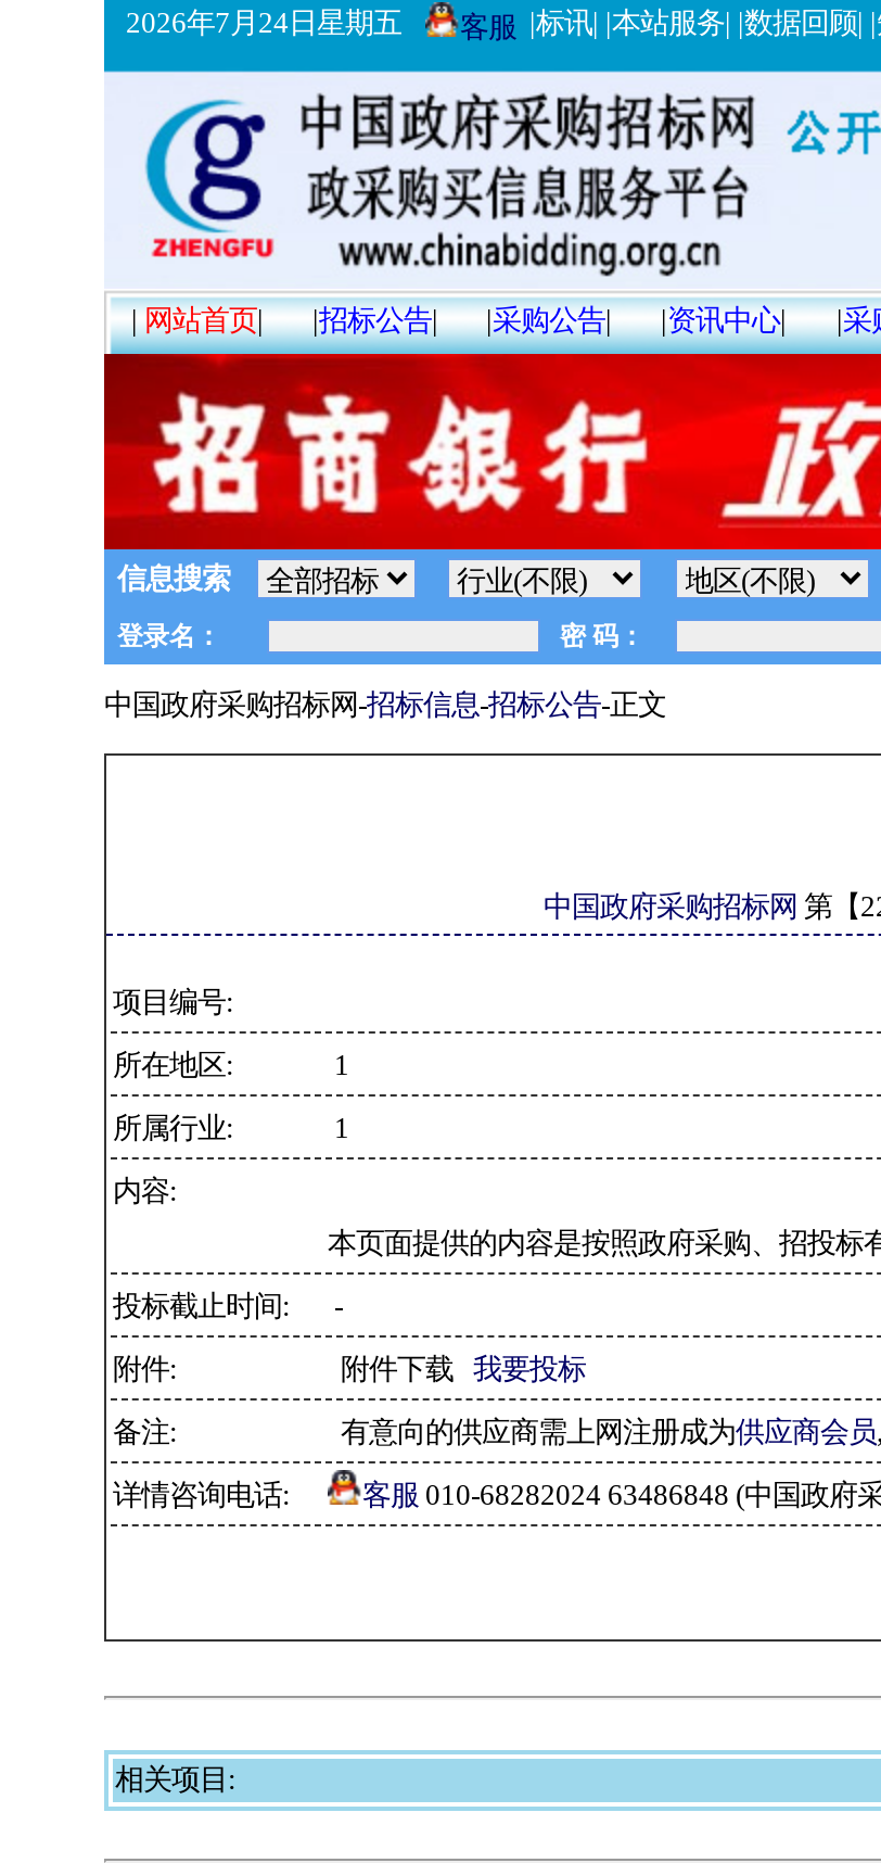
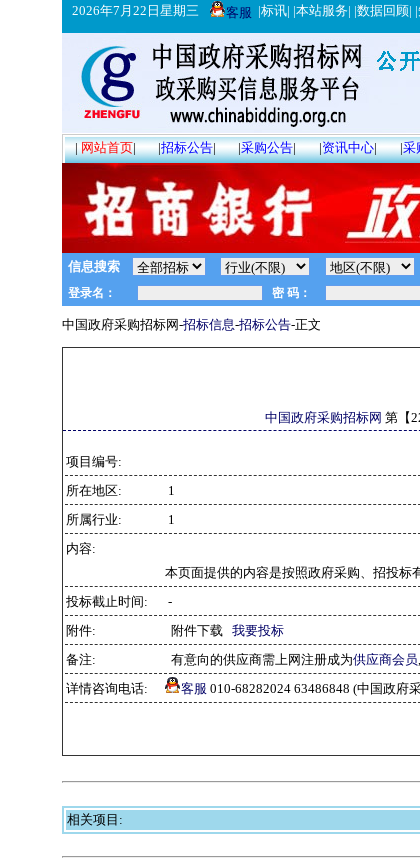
- 2026年7月24日星期五
+ 2026年7月22日星期三
